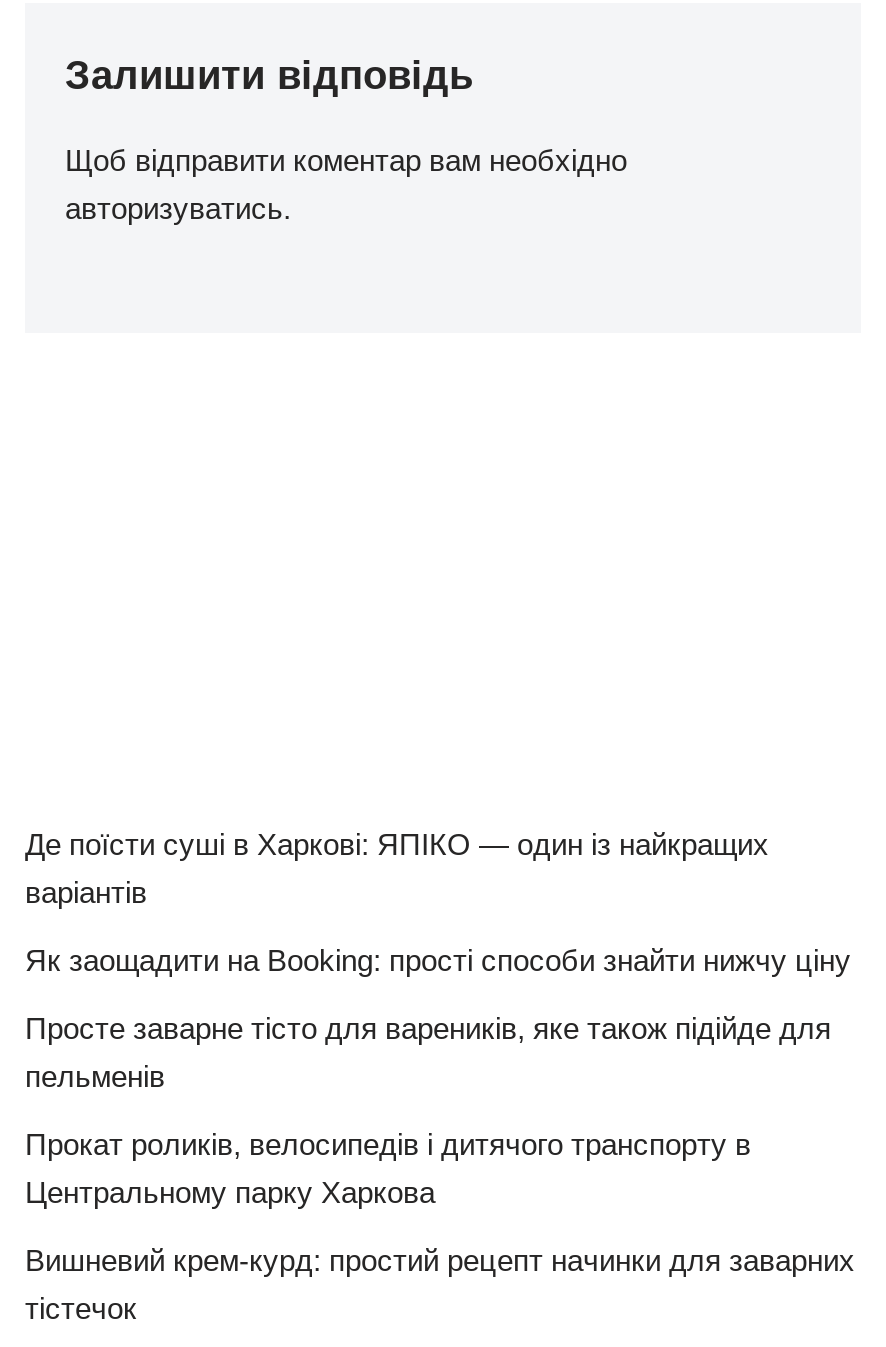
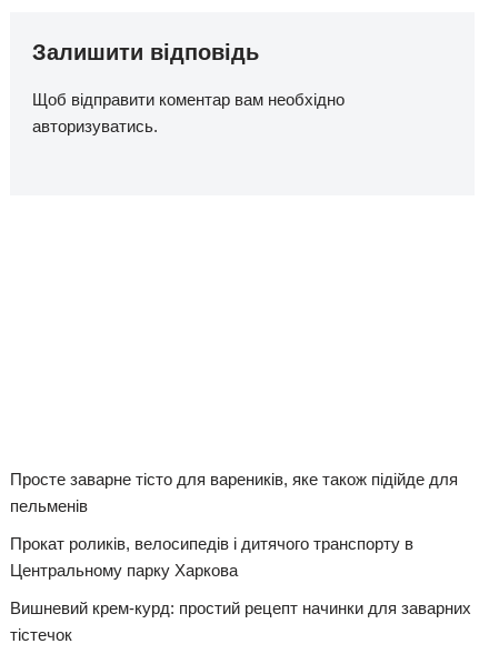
- Де поїсти суші в Харкові: ЯПІКО — один із найкращих
- варіантів
- Як заощадити на Booking: прості способи знайти нижчу ціну
